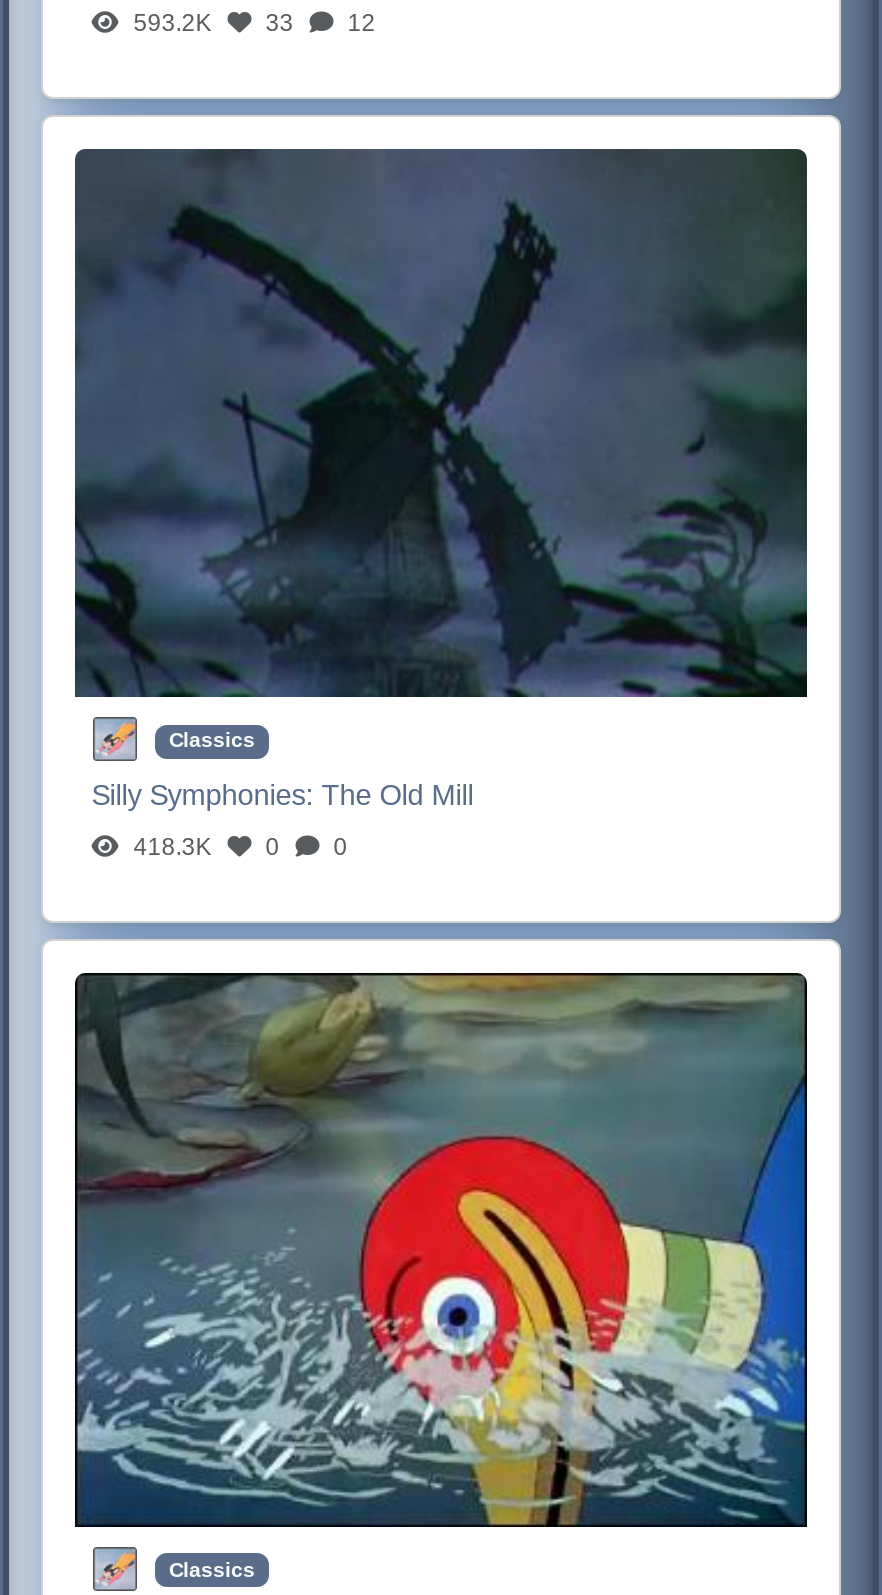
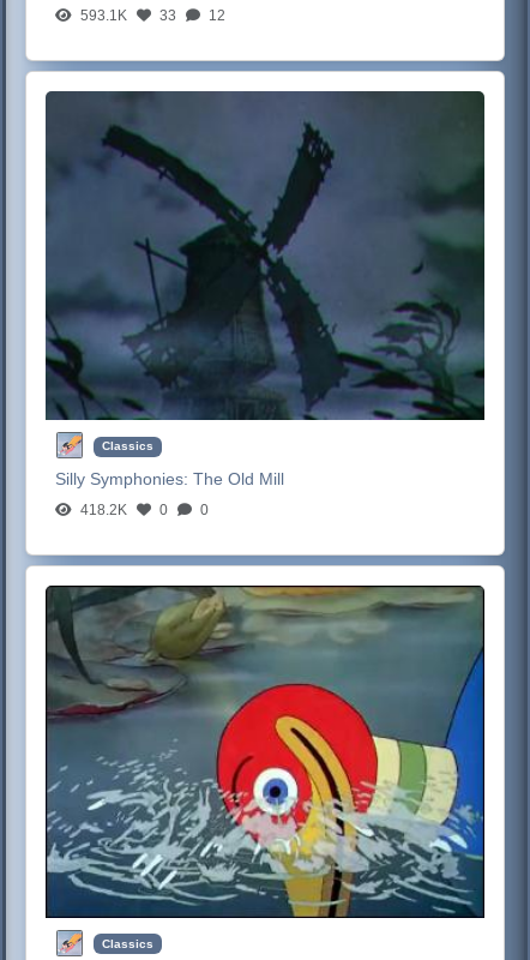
- 593.2K 33 12
+ 593.1K 33 12

- 418.3K 0 0
+ 418.2K 0 0
